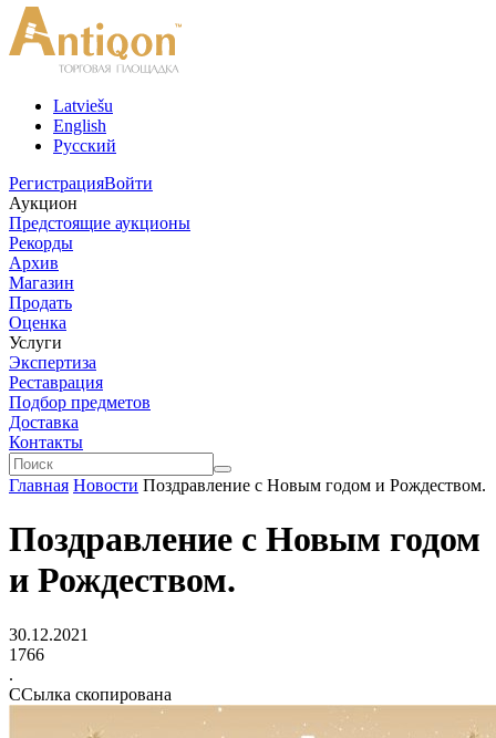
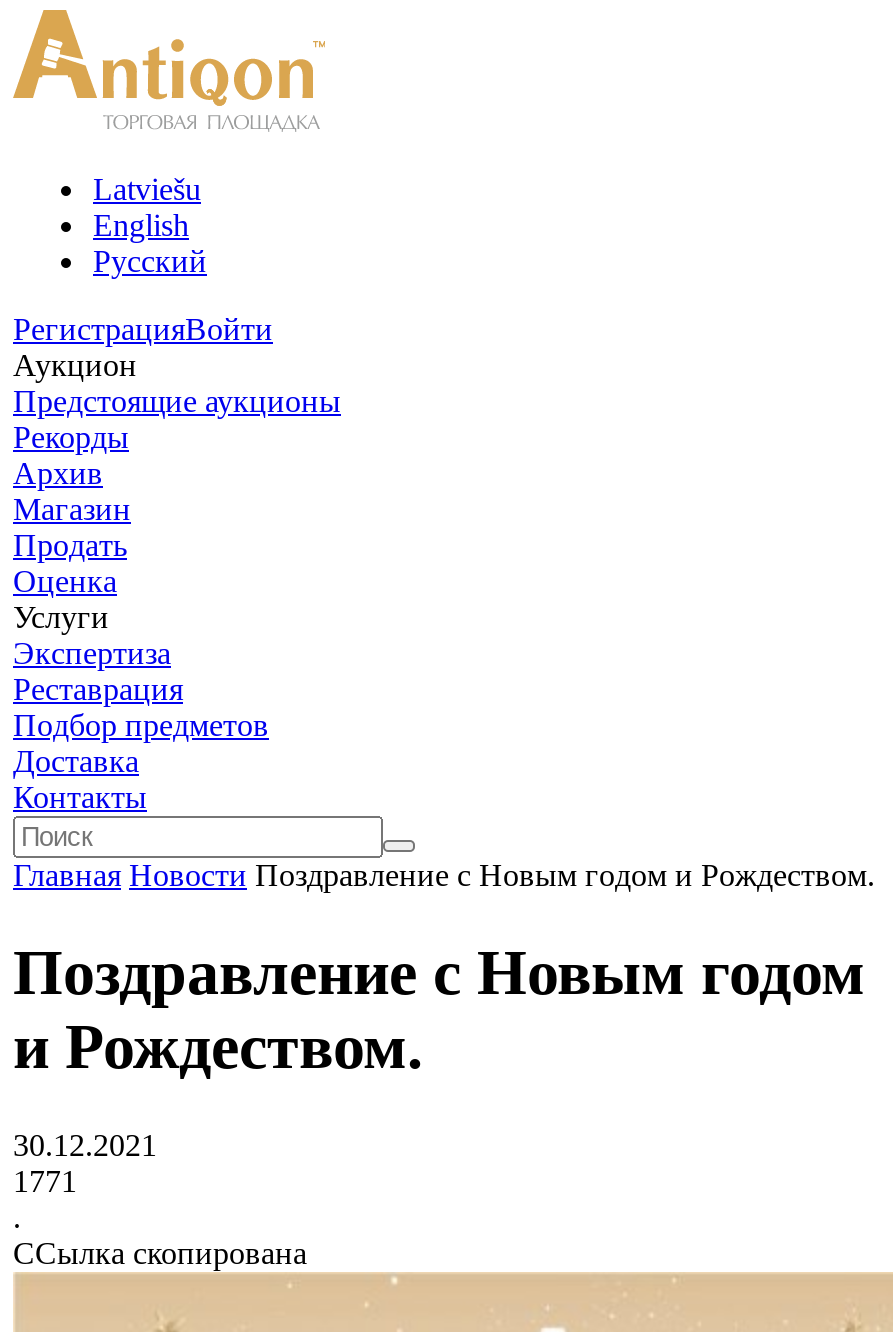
- 1766
+ 1771
